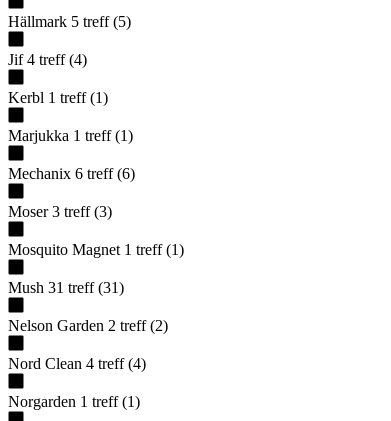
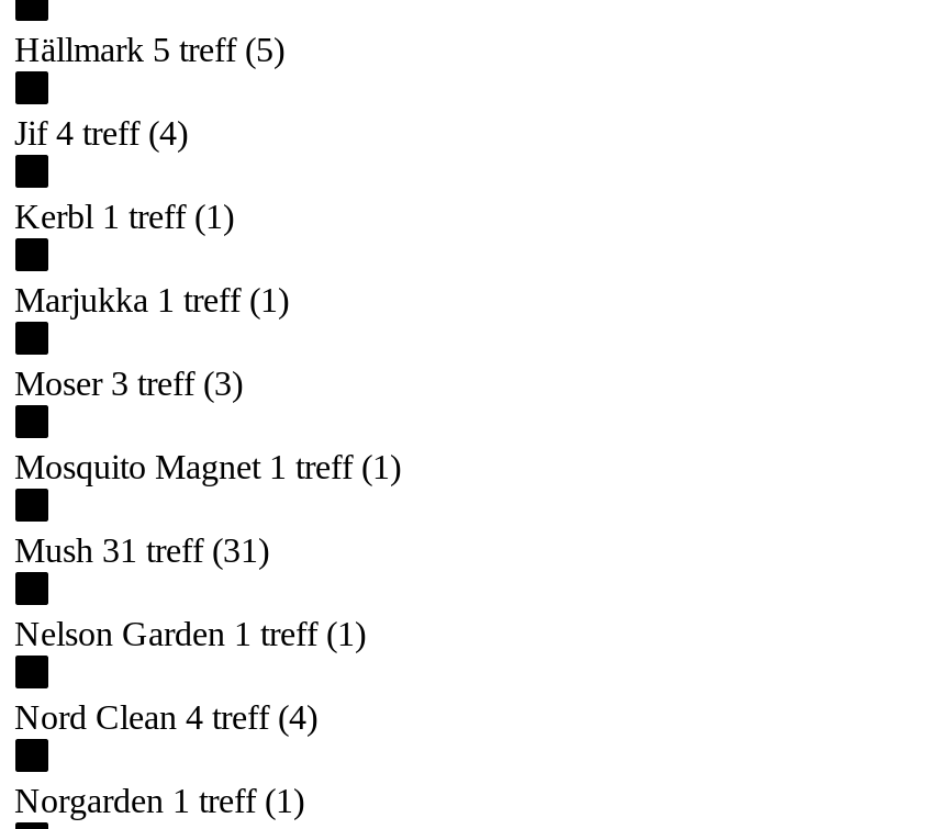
- Mechanix 6 treff (6)

- Nelson Garden 2 treff (2)
+ Nelson Garden 1 treff (1)
